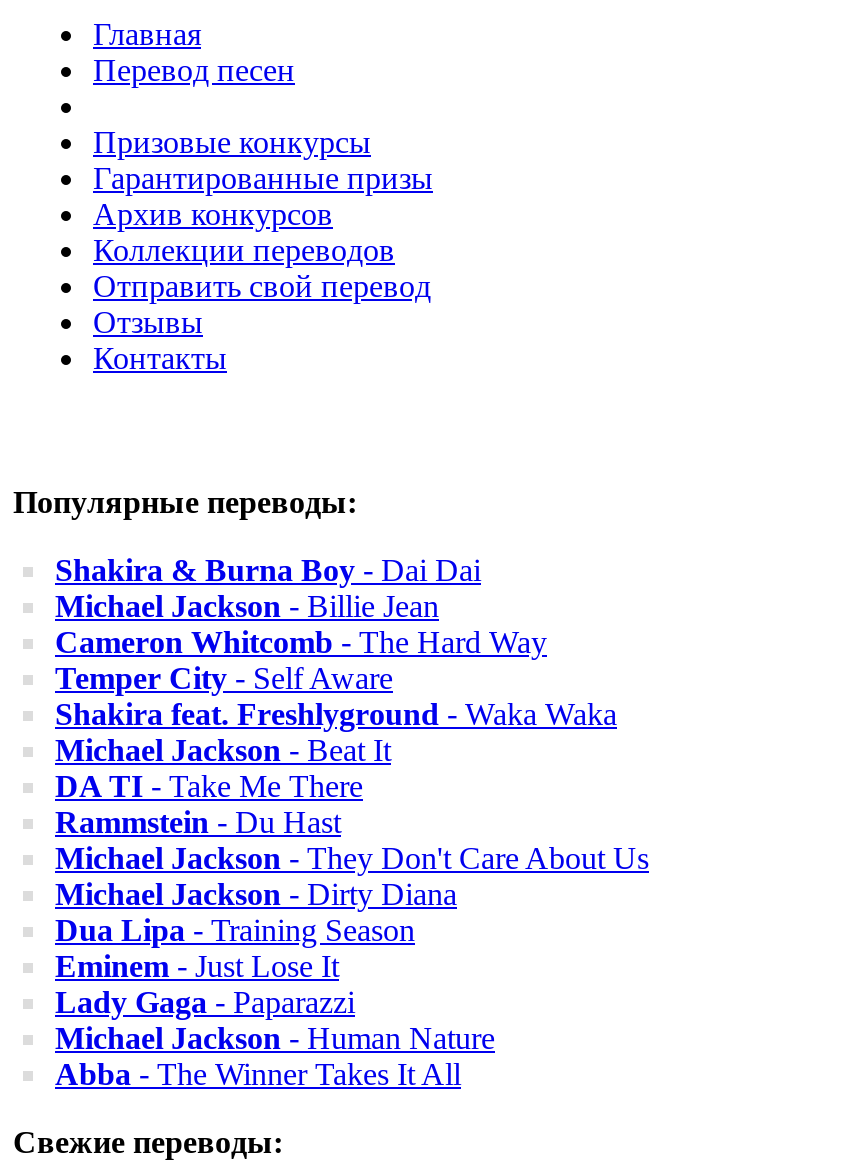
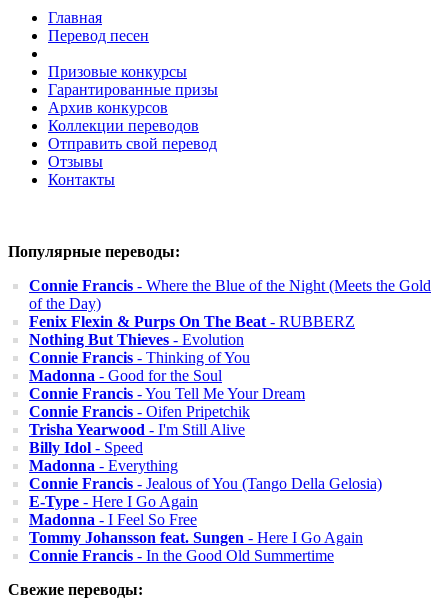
- Shakira & Burna Boy - Dai Dai
- Michael Jackson - Billie Jean
- Cameron Whitcomb - The Hard Way
- Temper City - Self Aware
- Shakira feat. Freshlyground - Waka Waka
- Michael Jackson - Beat It
- DA TI - Take Me There
- Rammstein - Du Hast
- Michael Jackson - They Don't Care About Us
- Michael Jackson - Dirty Diana
- Dua Lipa - Training Season
- Eminem - Just Lose It
- Lady Gaga - Paparazzi
- Michael Jackson - Human Nature
- Abba - The Winner Takes It All
+ Connie Francis - Where the Blue of the Night (Meets the Gold
+ of the Day)
+ Fenix Flexin & Purps On The Beat - RUBBERZ
+ Nothing But Thieves - Evolution
+ Connie Francis - Thinking of You
+ Madonna - Good for the Soul
+ Connie Francis - You Tell Me Your Dream
+ Connie Francis - Oifen Pripetchik
+ Trisha Yearwood - I'm Still Alive
+ Billy Idol - Speed
+ Madonna - Everything
+ Connie Francis - Jealous of You (Tango Della Gelosia)
+ E-Type - Here I Go Again
+ Madonna - I Feel So Free
+ Tommy Johansson feat. Sungen - Here I Go Again
+ Connie Francis - In the Good Old Summertime
